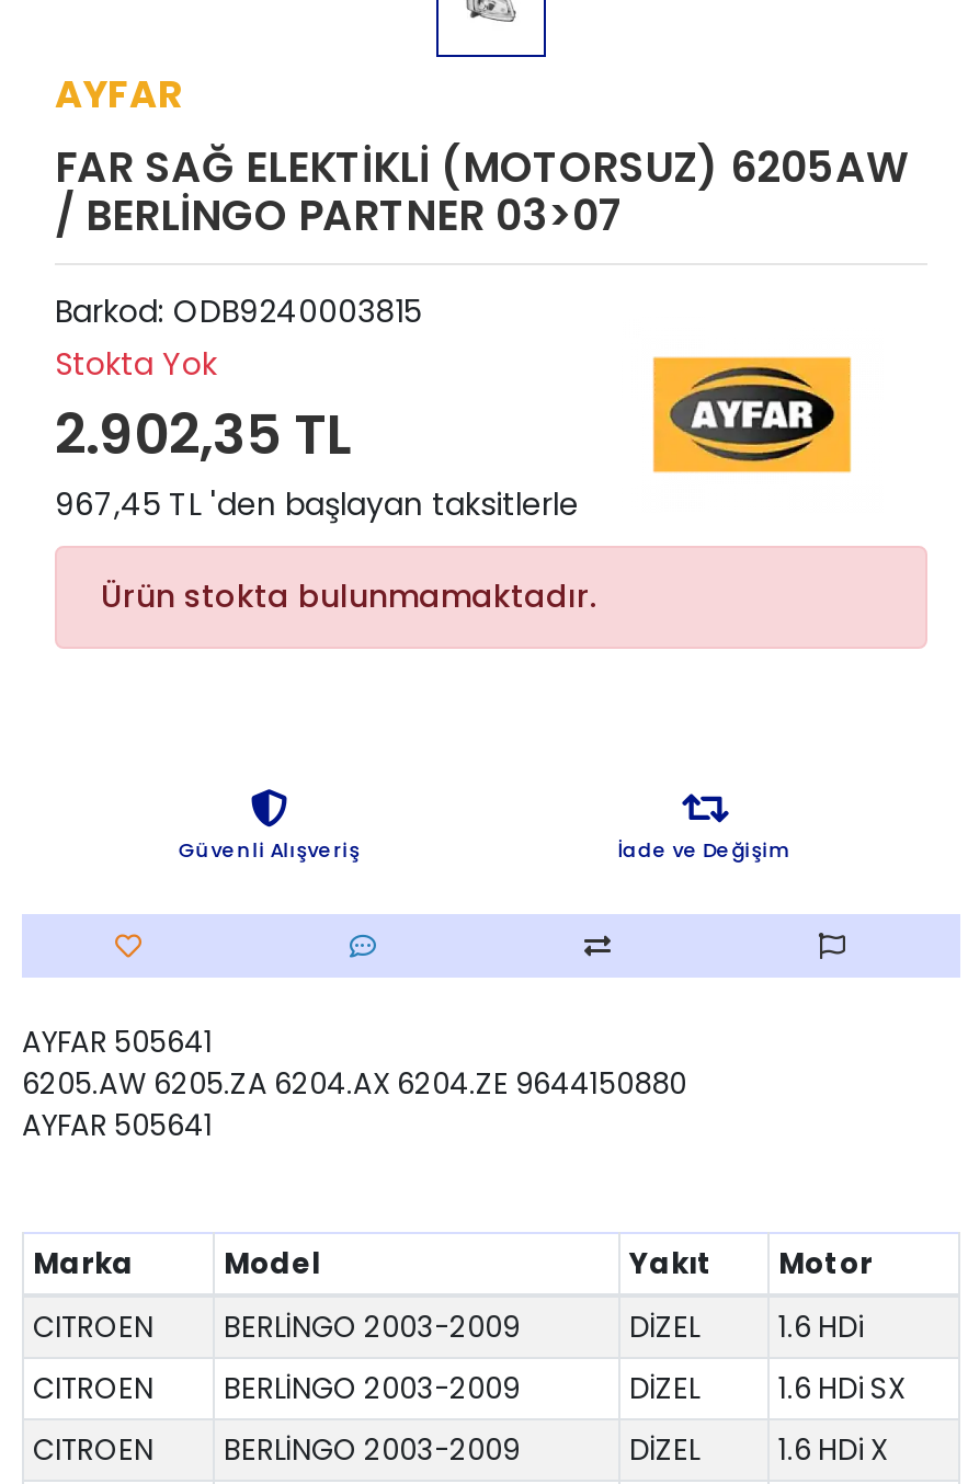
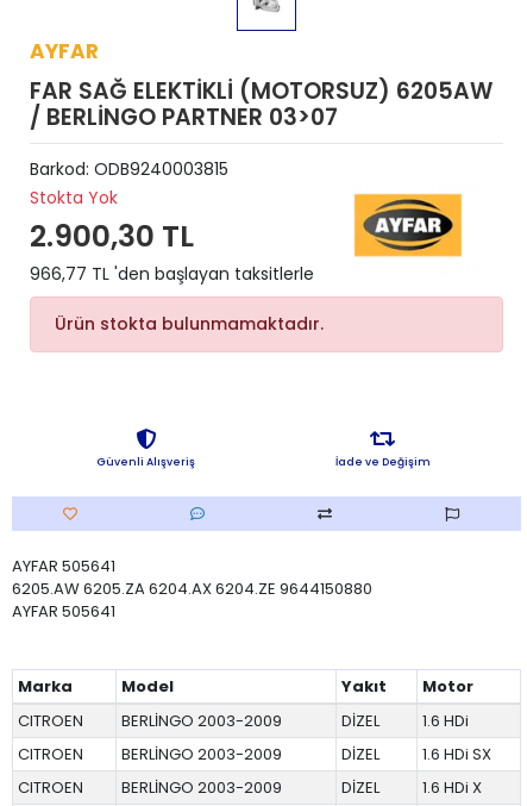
- 2.902,35 TL
+ 2.900,30 TL

- 967,45 TL 'den başlayan taksitlerle
+ 966,77 TL 'den başlayan taksitlerle
